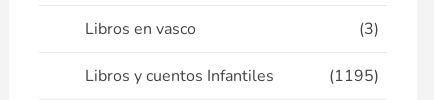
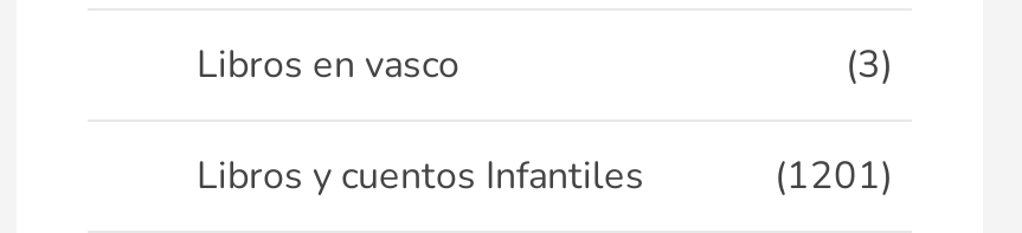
- (1195)
+ (1201)
